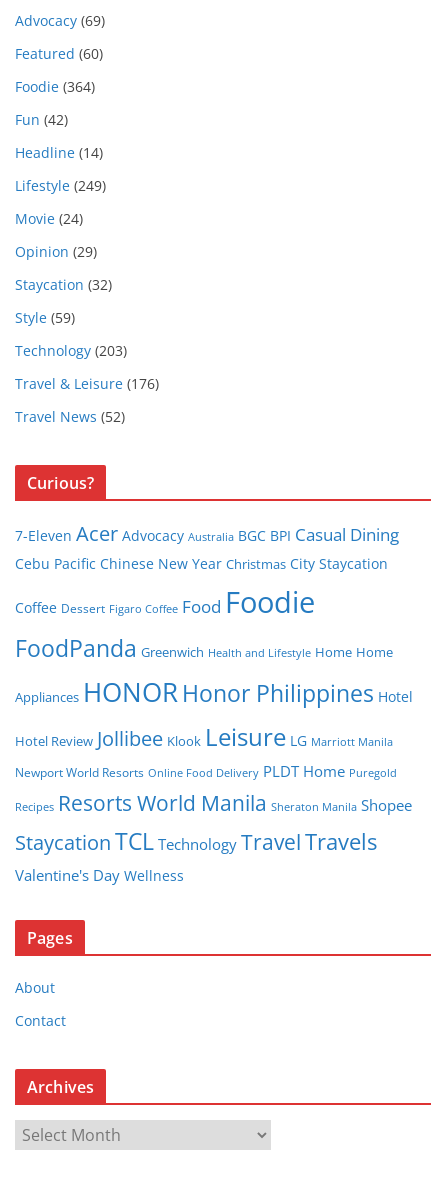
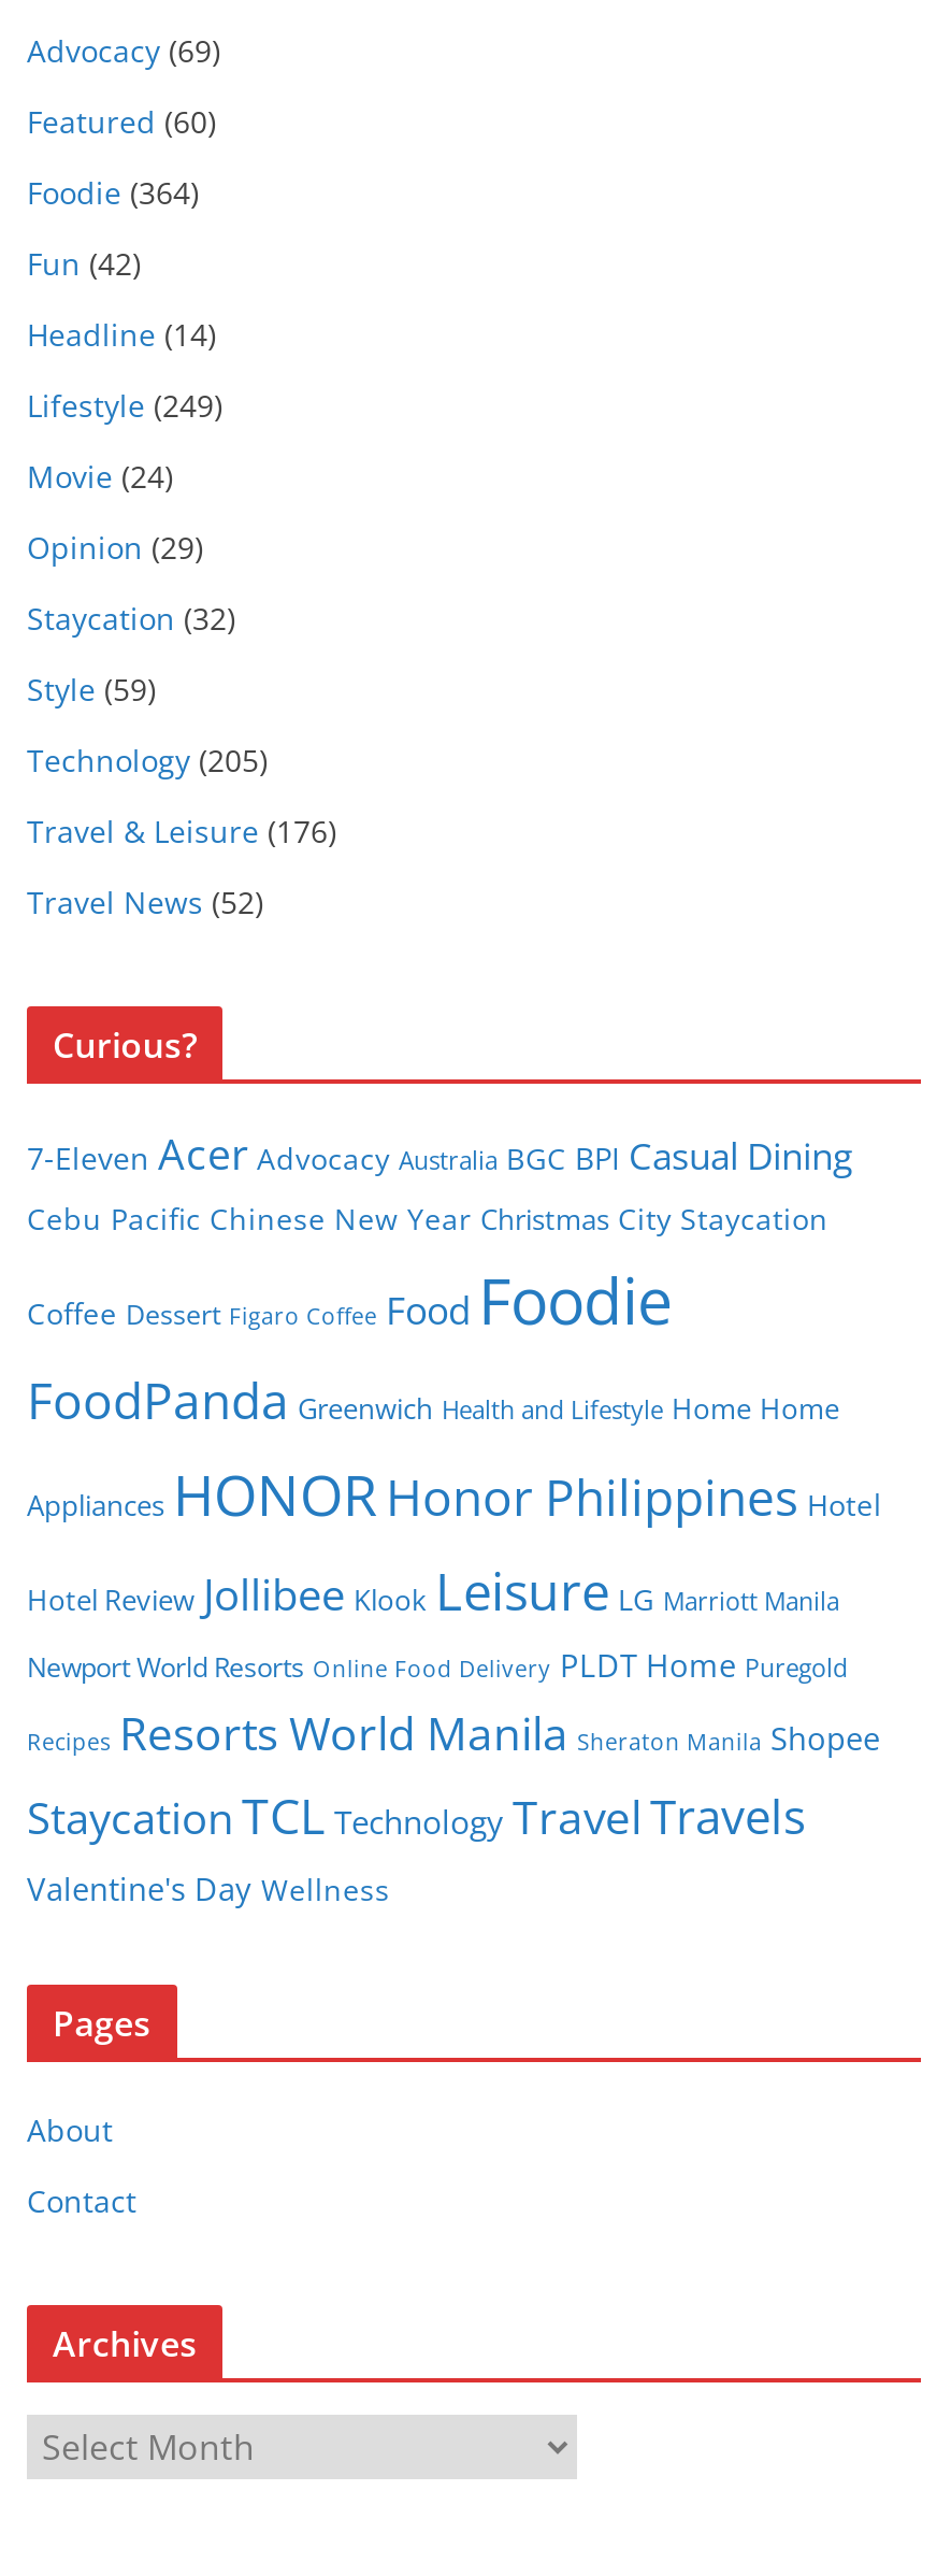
- Technology (203)
+ Technology (205)
